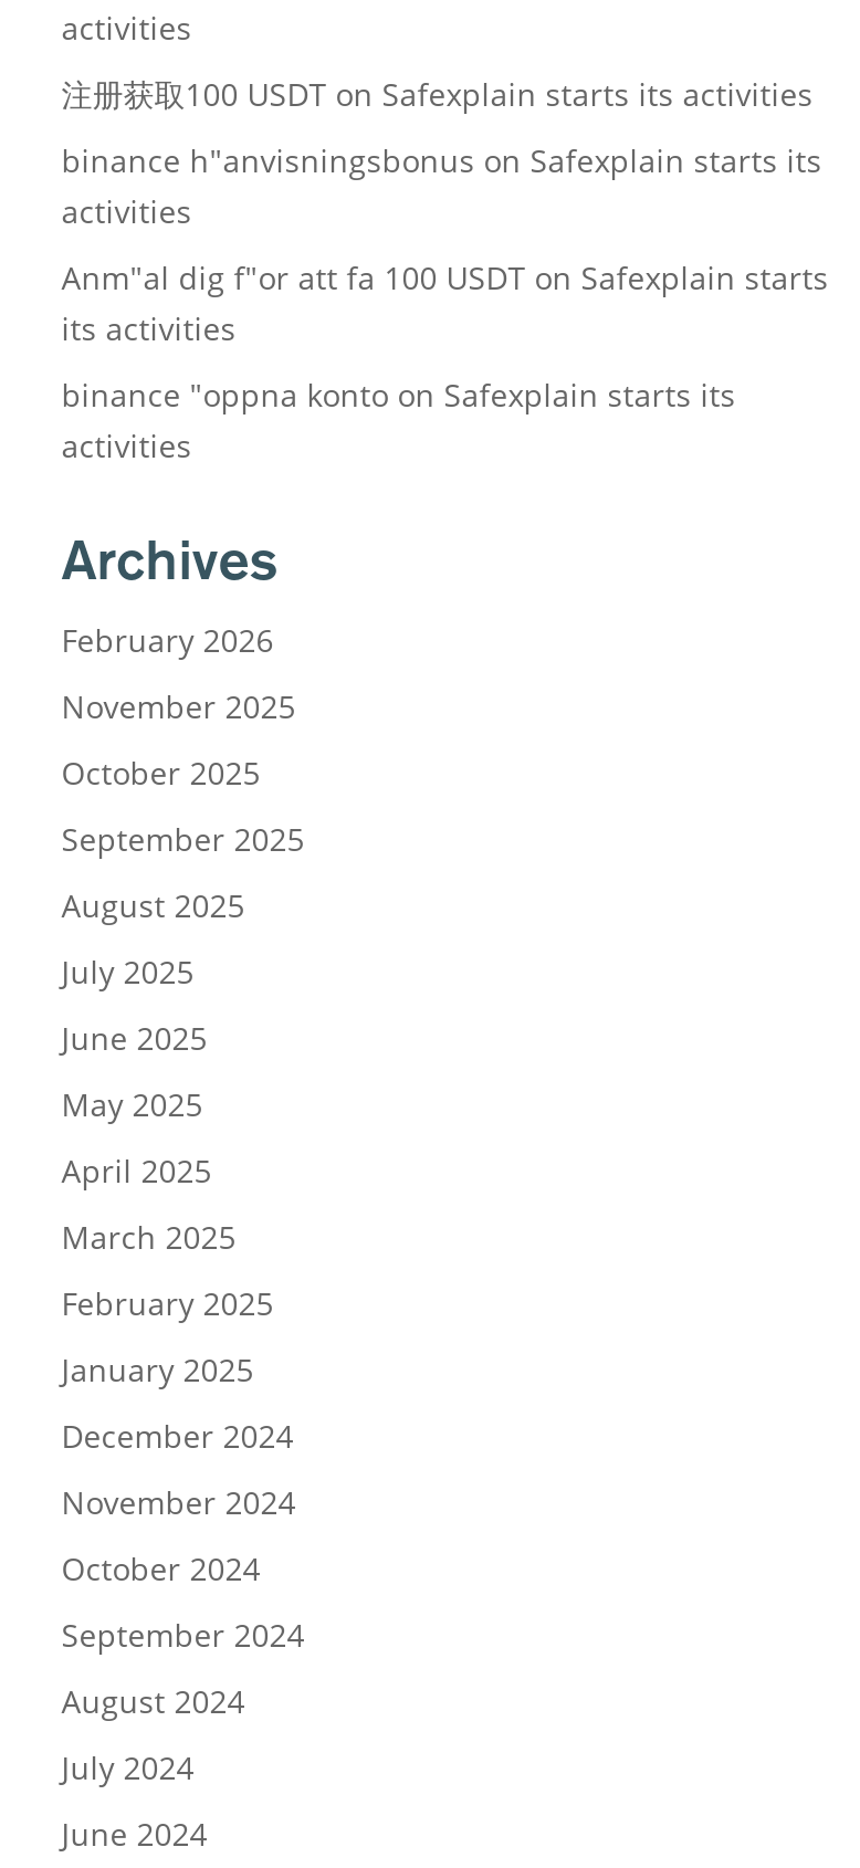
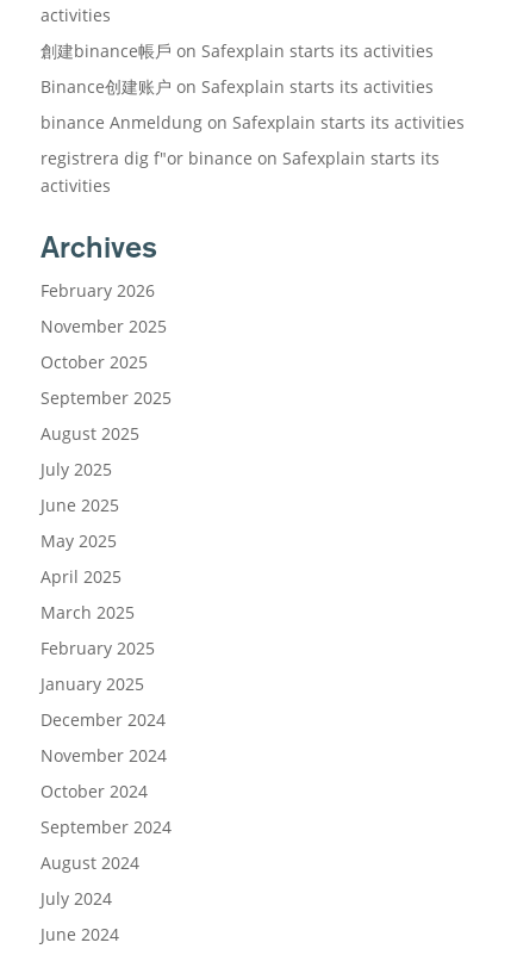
- 注册获取100 USDT on Safexplain starts its activities
+ 創建binance帳戶on Safexplain starts its activities

- binance h"anvisningsbonus on Safexplain starts its
- activities
+ Binance创建账户on Safexplain starts its activities

- Anm"al dig f"or att fa 100 USDT on Safexplain starts
- its activities
+ binance Anmeldung on Safexplain starts its activities

- binance "oppna konto on Safexplain starts its
+ registrera dig f"or binance on Safexplain starts its
